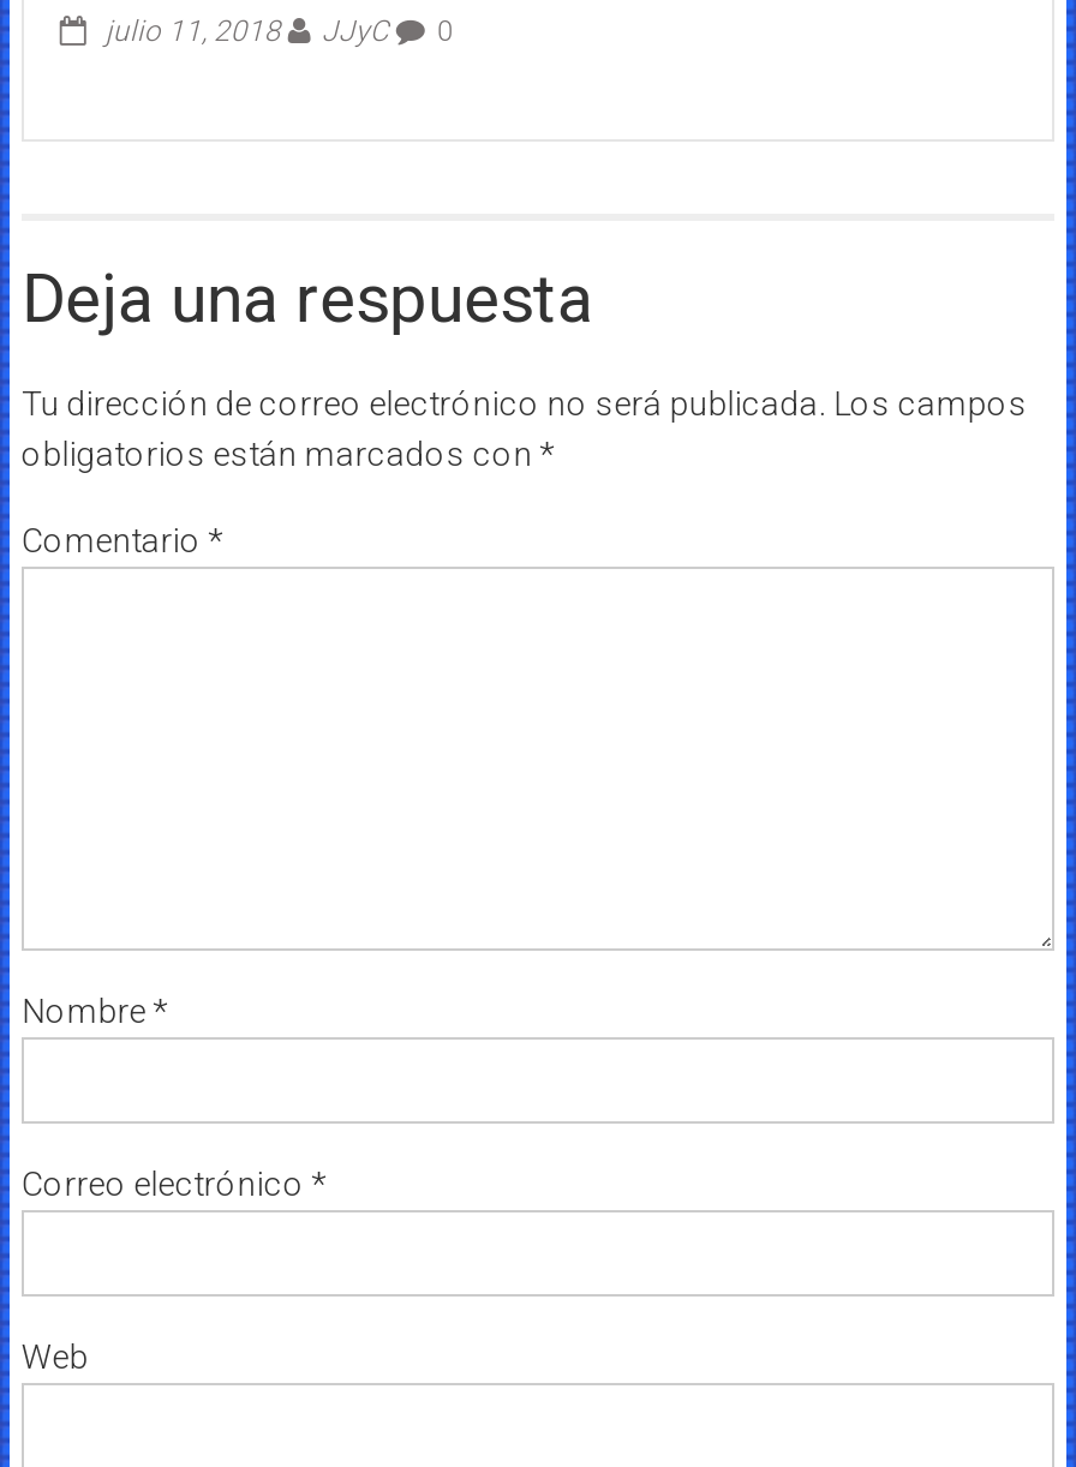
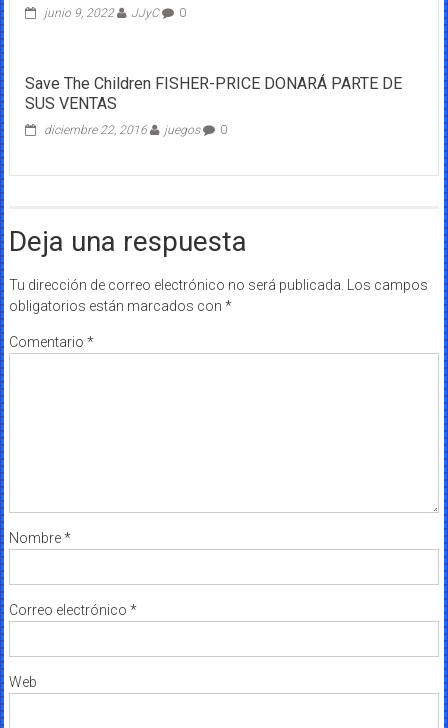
- julio 11, 2018
+ junio 9, 2022

+ Save The Children FISHER-PRICE DONARÁ PARTE DE
+ SUS VENTAS
+ diciembre 22, 2016
+ juegos

+ 0
